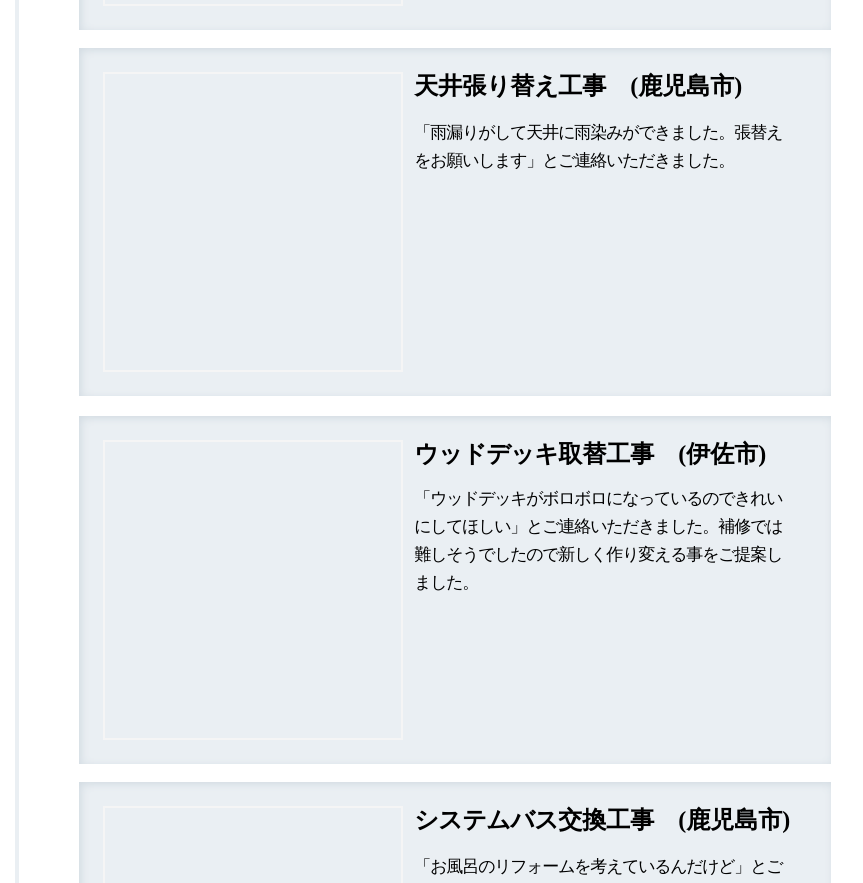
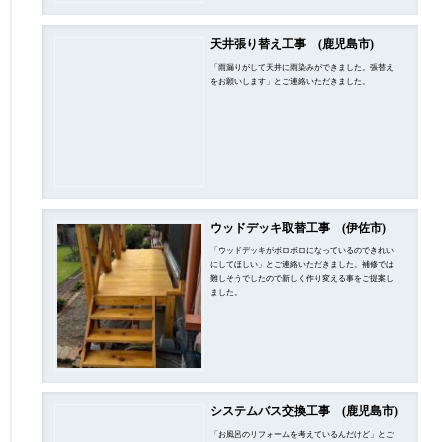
+ [image]
